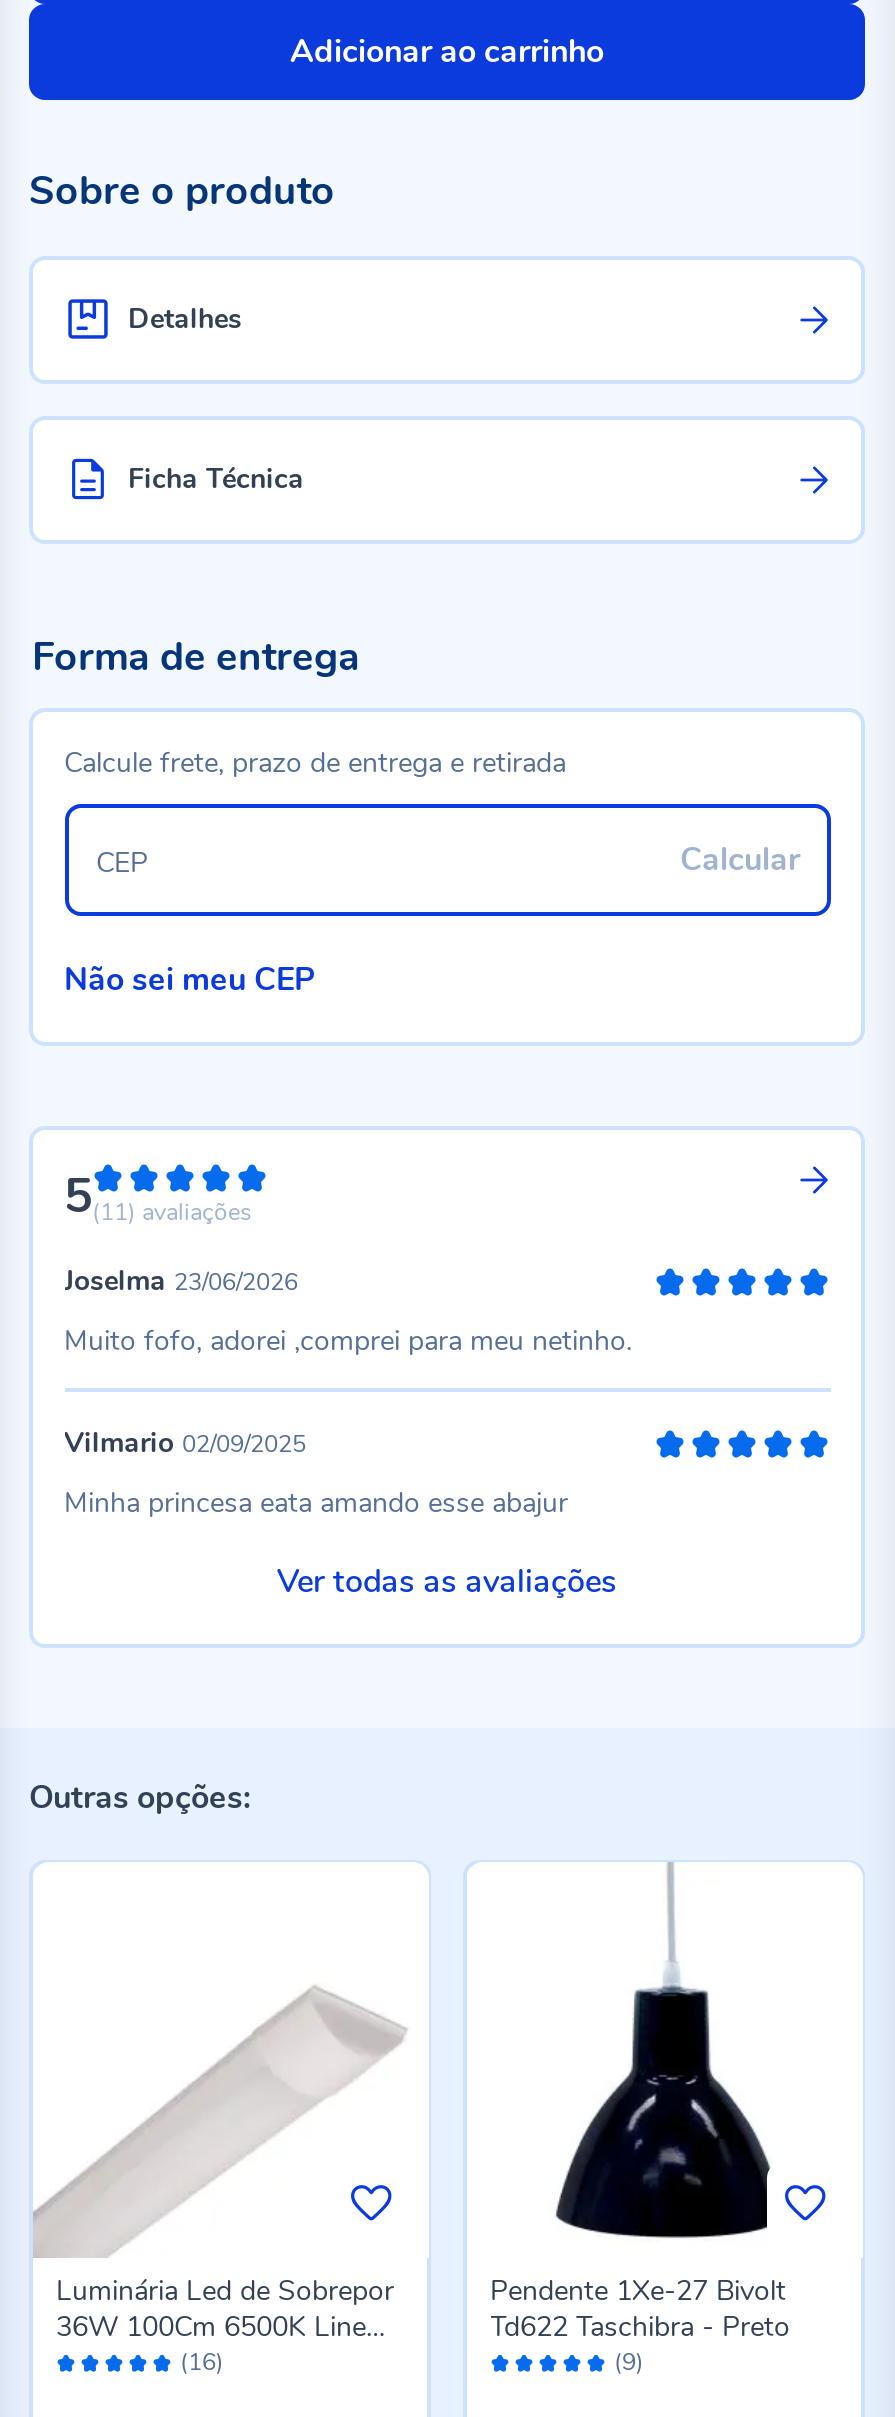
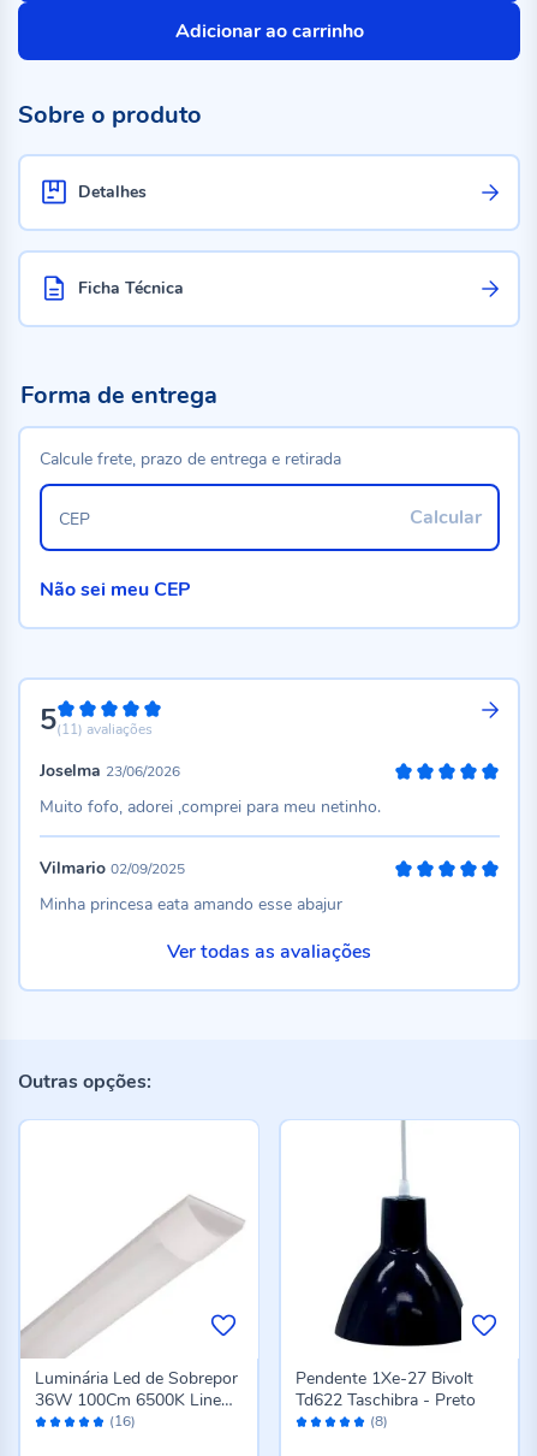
- (9)
+ (8)
